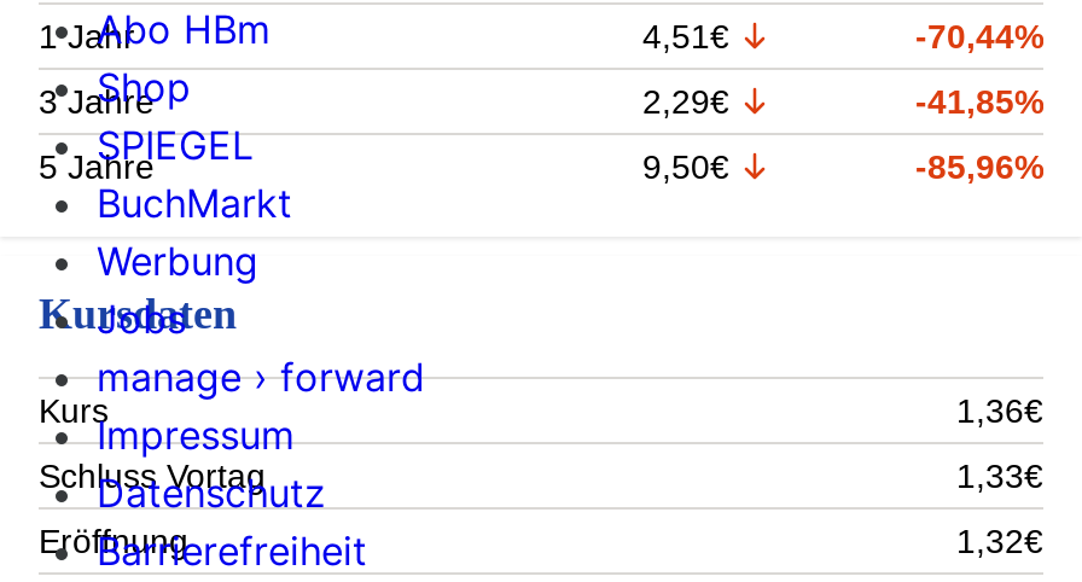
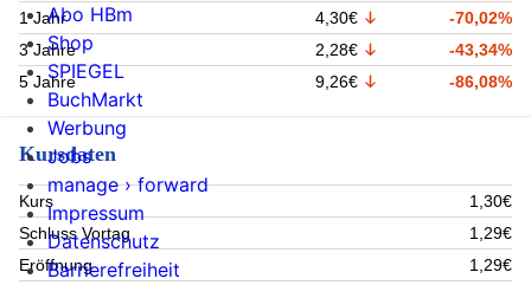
- 4,51€
+ 4,30€

- -70,44%
+ -70,02%

- 2,29€
+ 2,28€

- -41,85%
+ -43,34%

- 9,50€
+ 9,26€

- -85,96%
+ -86,08%

- 1,36€
+ 1,30€

- 1,33€
+ 1,29€

- 1,32€
+ 1,29€
